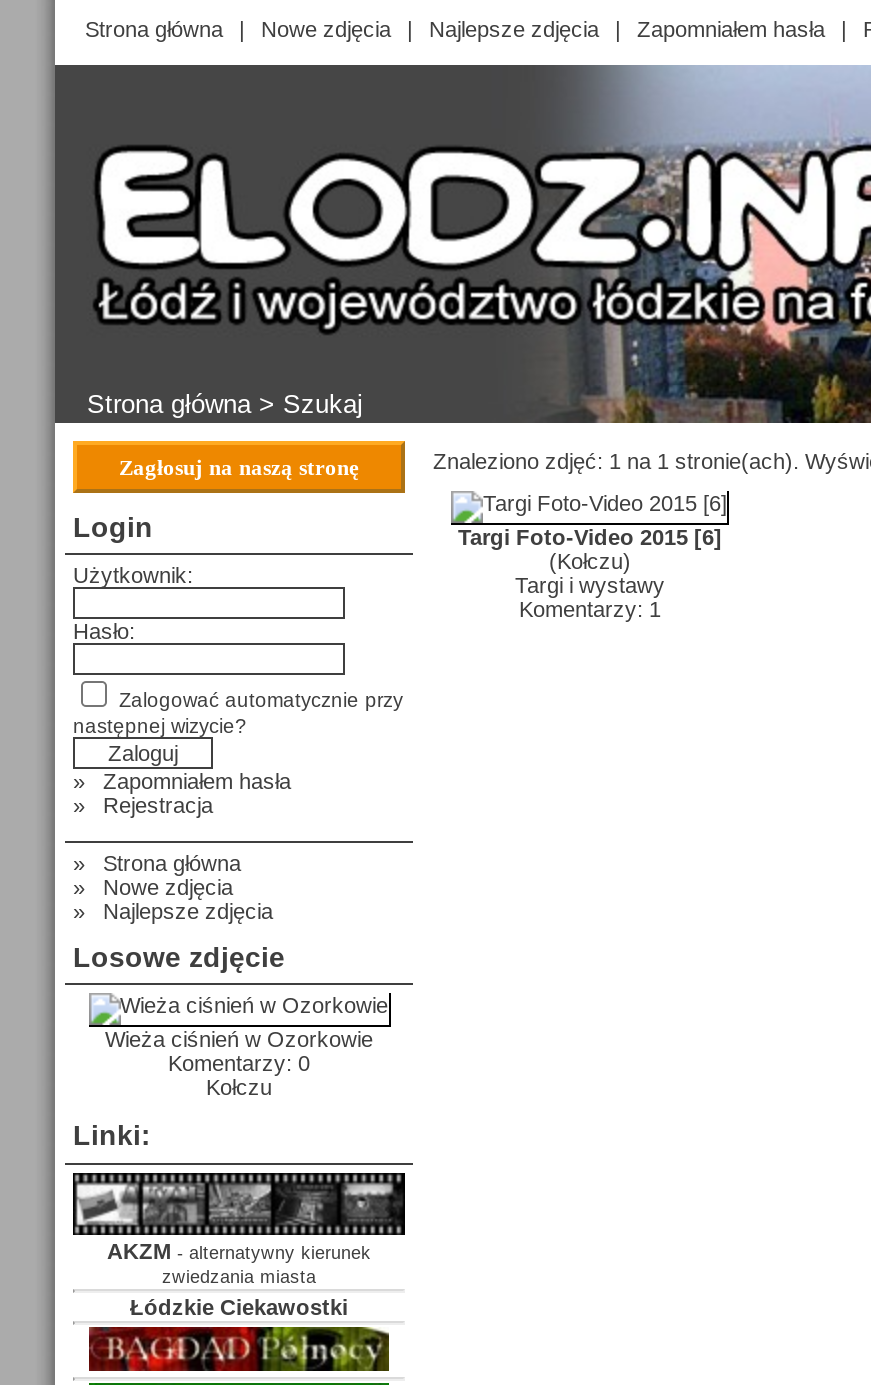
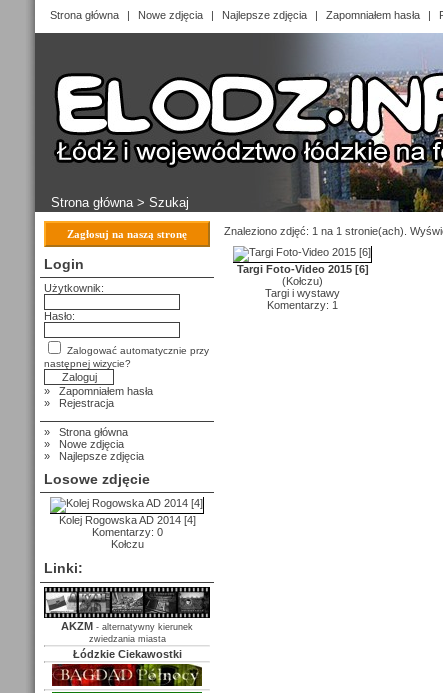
- Wieża ciśnień w Ozorkowie
+ Kolej Rogowska AD 2014 [4]
